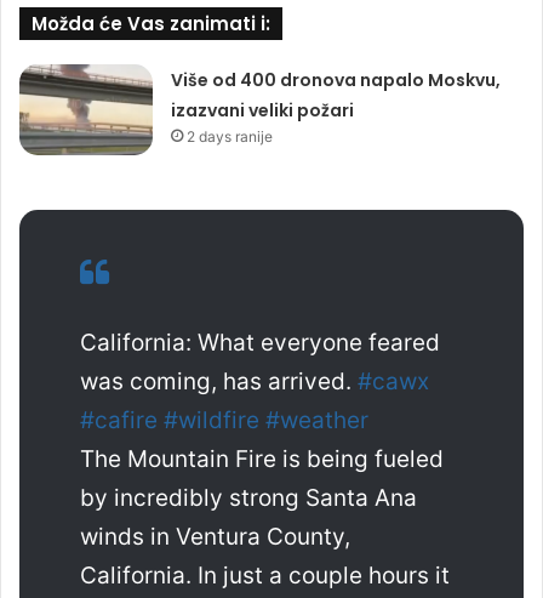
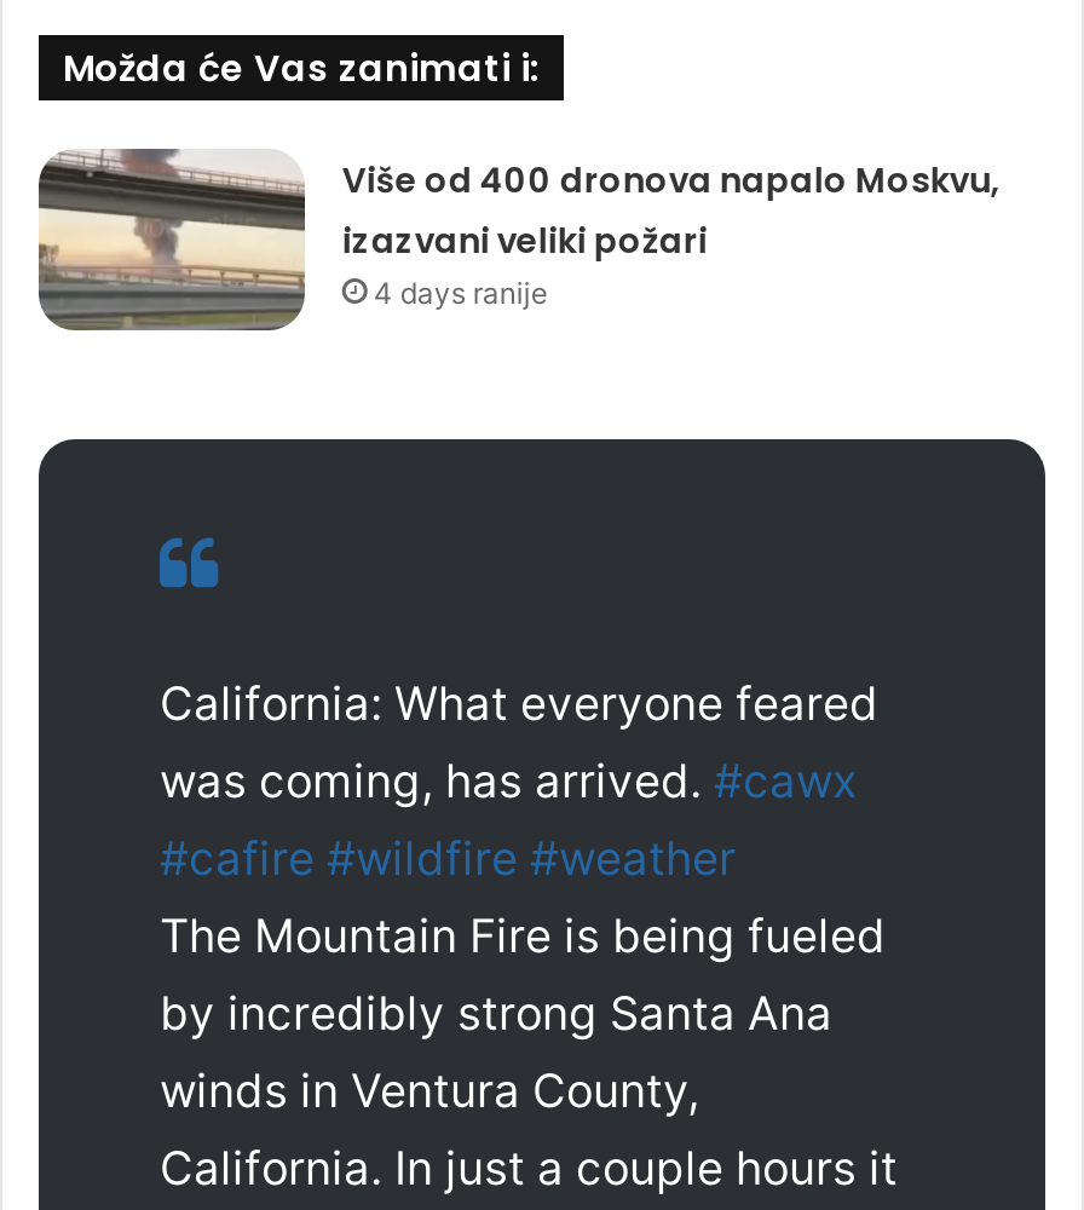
- 2 days ranije
+ 4 days ranije
